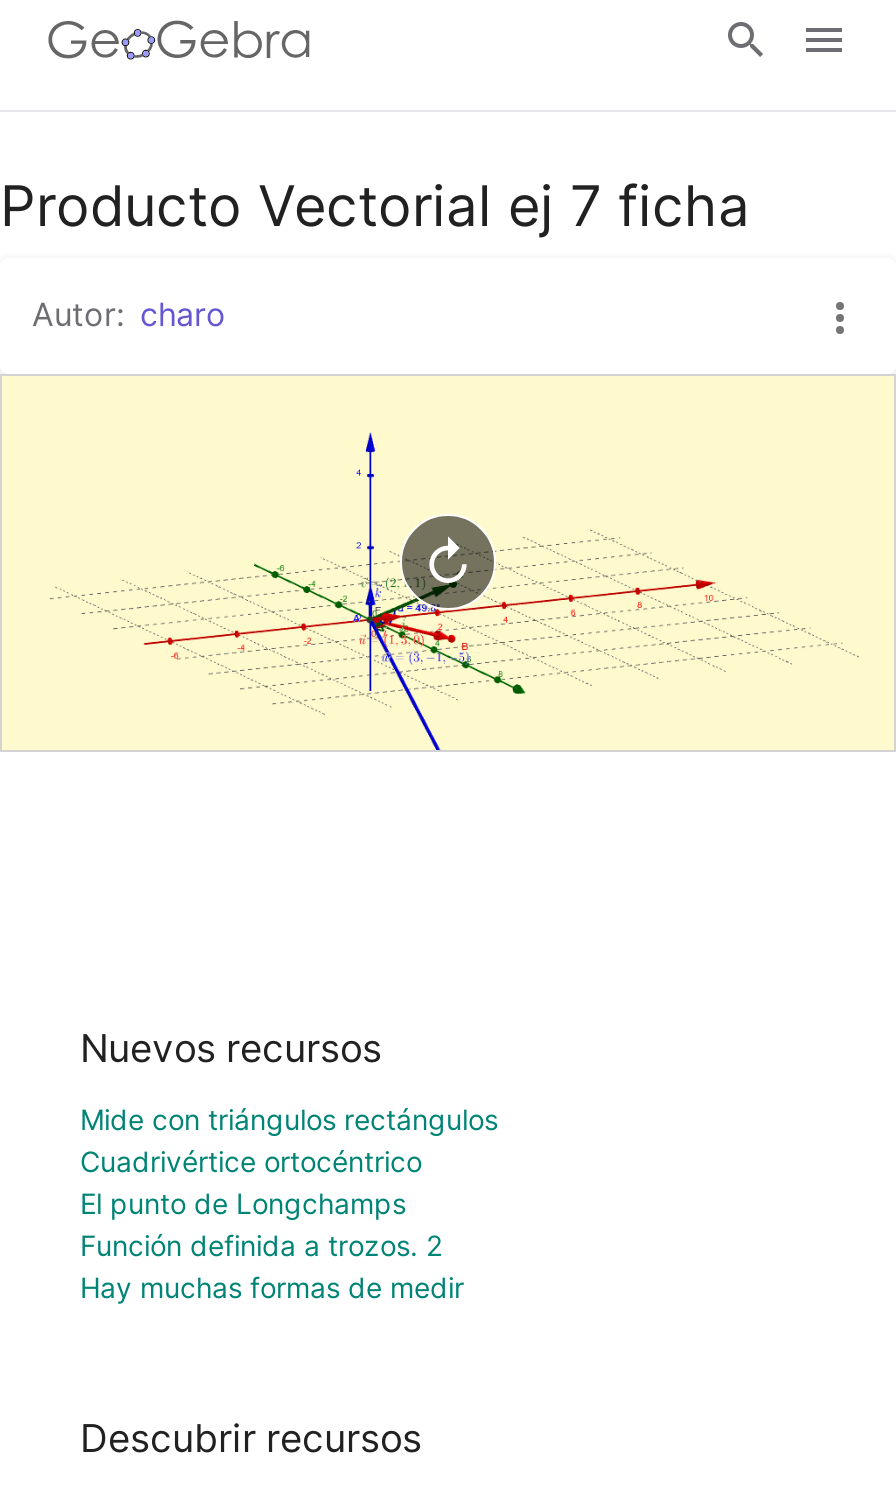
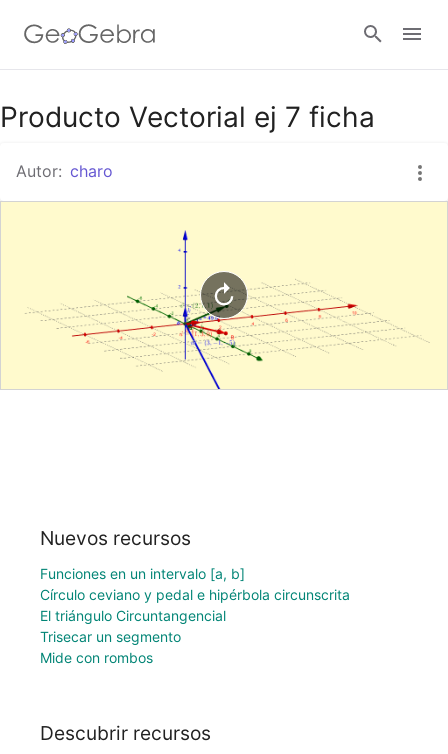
- Mide con triángulos rectángulos
- Cuadrivértice ortocéntrico
- El punto de Longchamps
- Función definida a trozos. 2
- Hay muchas formas de medir
+ Funciones en un intervalo [a, b]
+ Círculo ceviano y pedal e hipérbola circunscrita
+ El triángulo Circuntangencial
+ Trisecar un segmento
+ Mide con rombos
